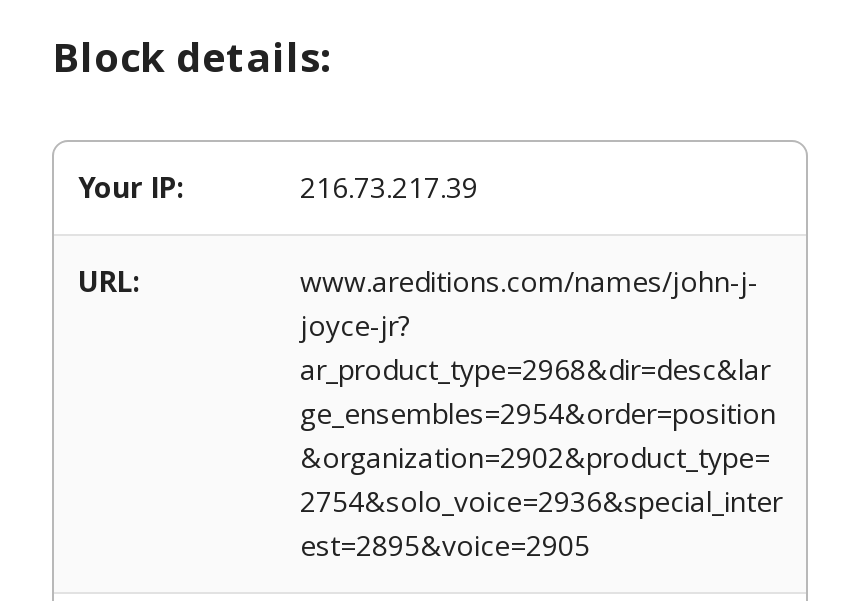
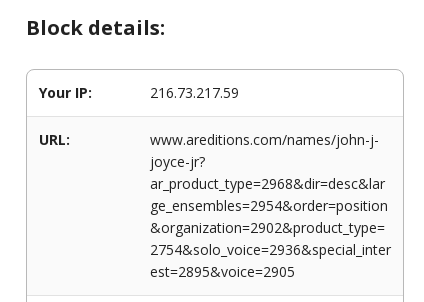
- 216.73.217.39
+ 216.73.217.59
